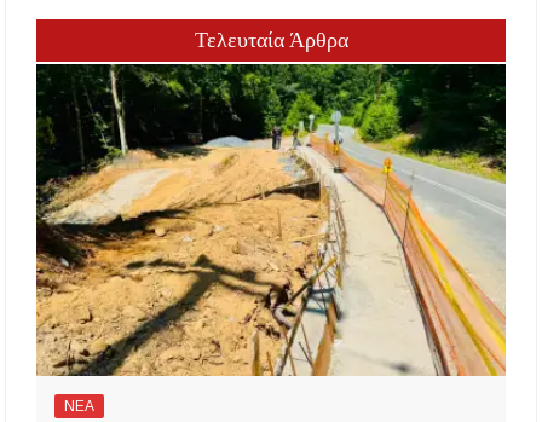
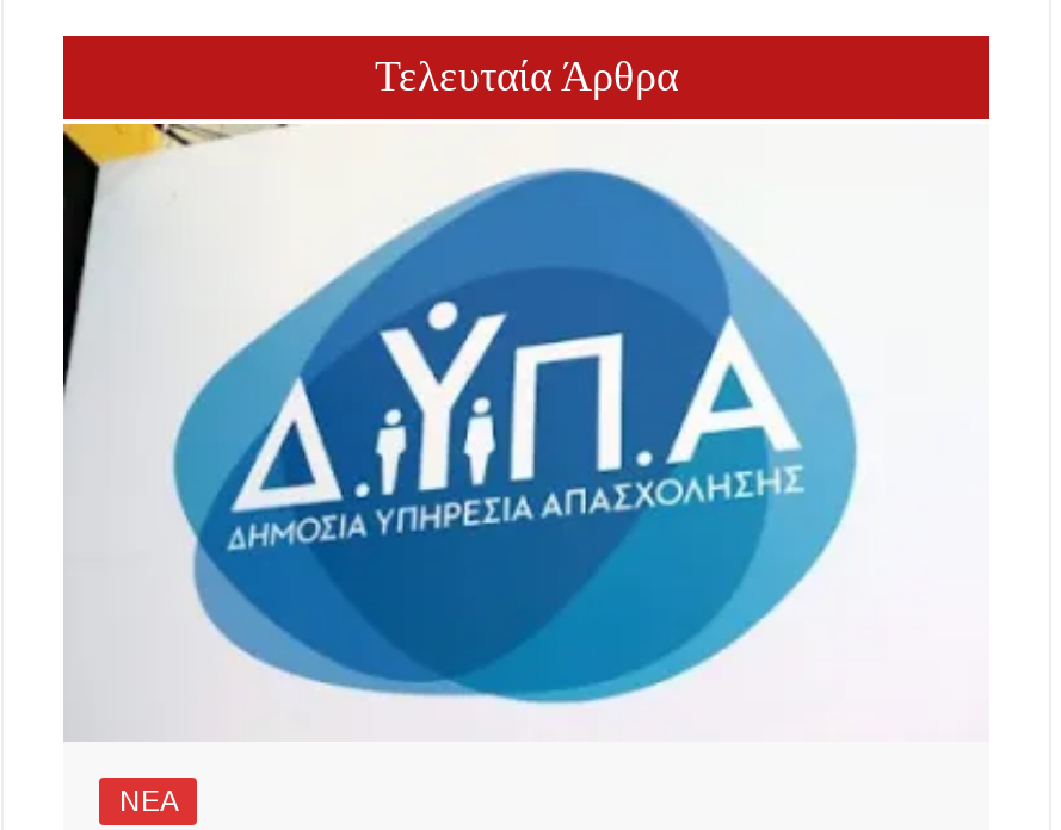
- [image]
+ [image]
